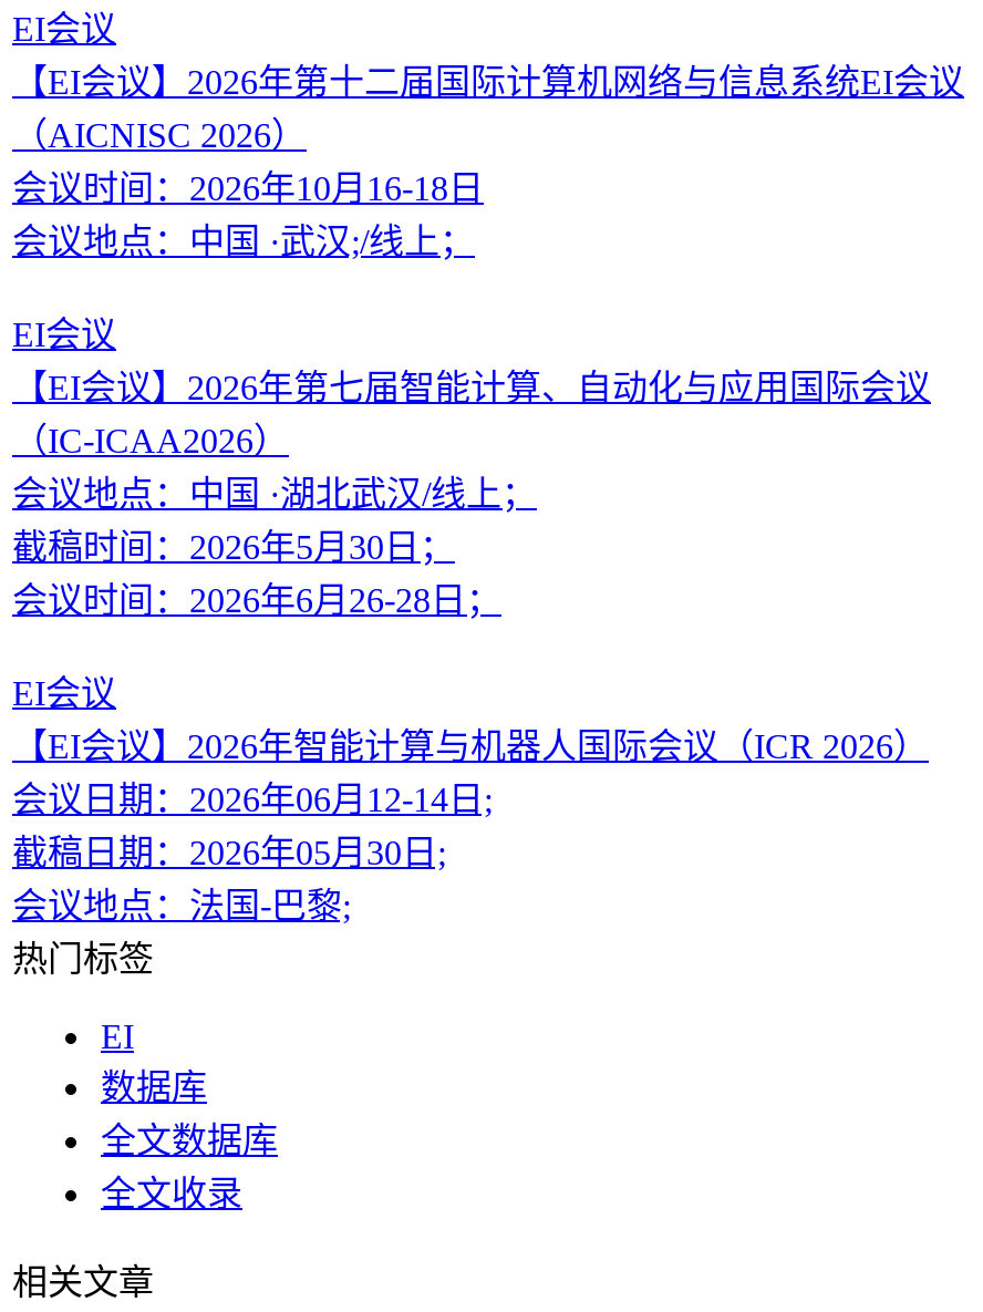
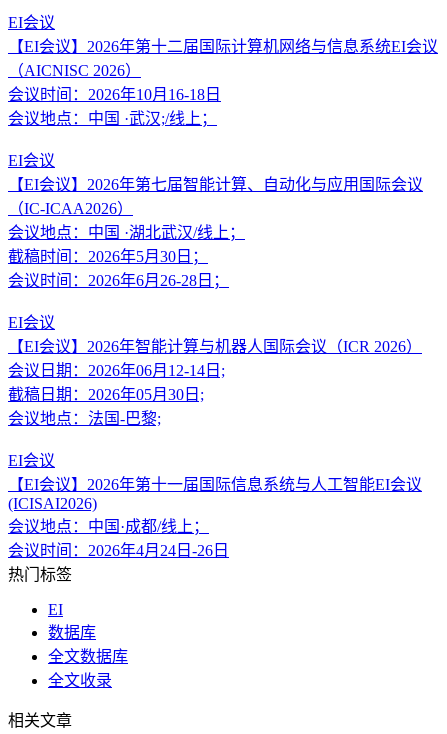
+ EI会议
+ 【EI会议】2026年第十一届国际信息系统与人工智能EI会议
+ (ICISAI2026)
+ 会议地点：中国·成都/线上；
+ 会议时间：2026年4月24日-26日
